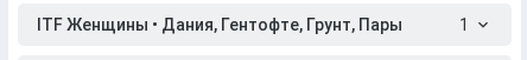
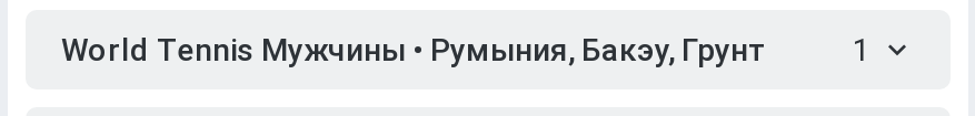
- ITF Женщины • Дания, Гентофте, Грунт, Пары
+ World Tennis Мужчины • Румыния, Бакэу, Грунт
